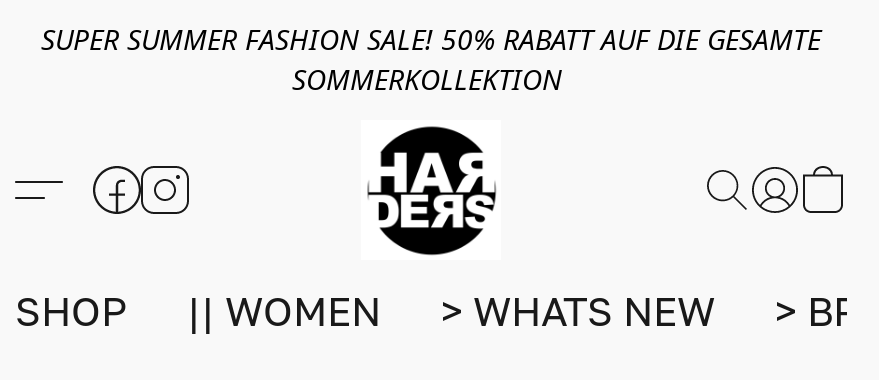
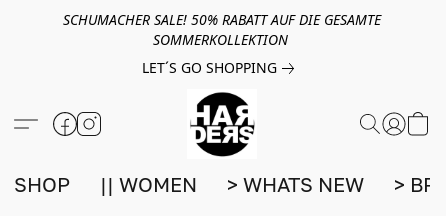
- SUPER SUMMER FASHION SALE! 50% RABATT AUF DIE GESAMTE
+ SCHUMACHER SALE! 50% RABATT AUF DIE GESAMTE

+ LET´S GO SHOPPING
